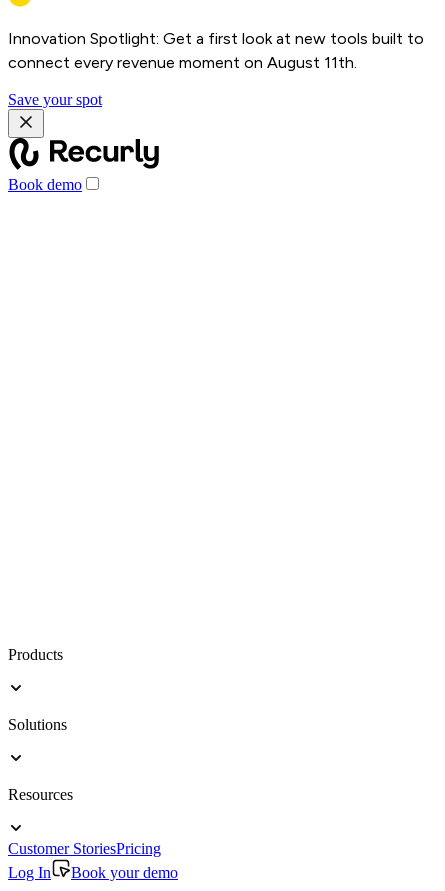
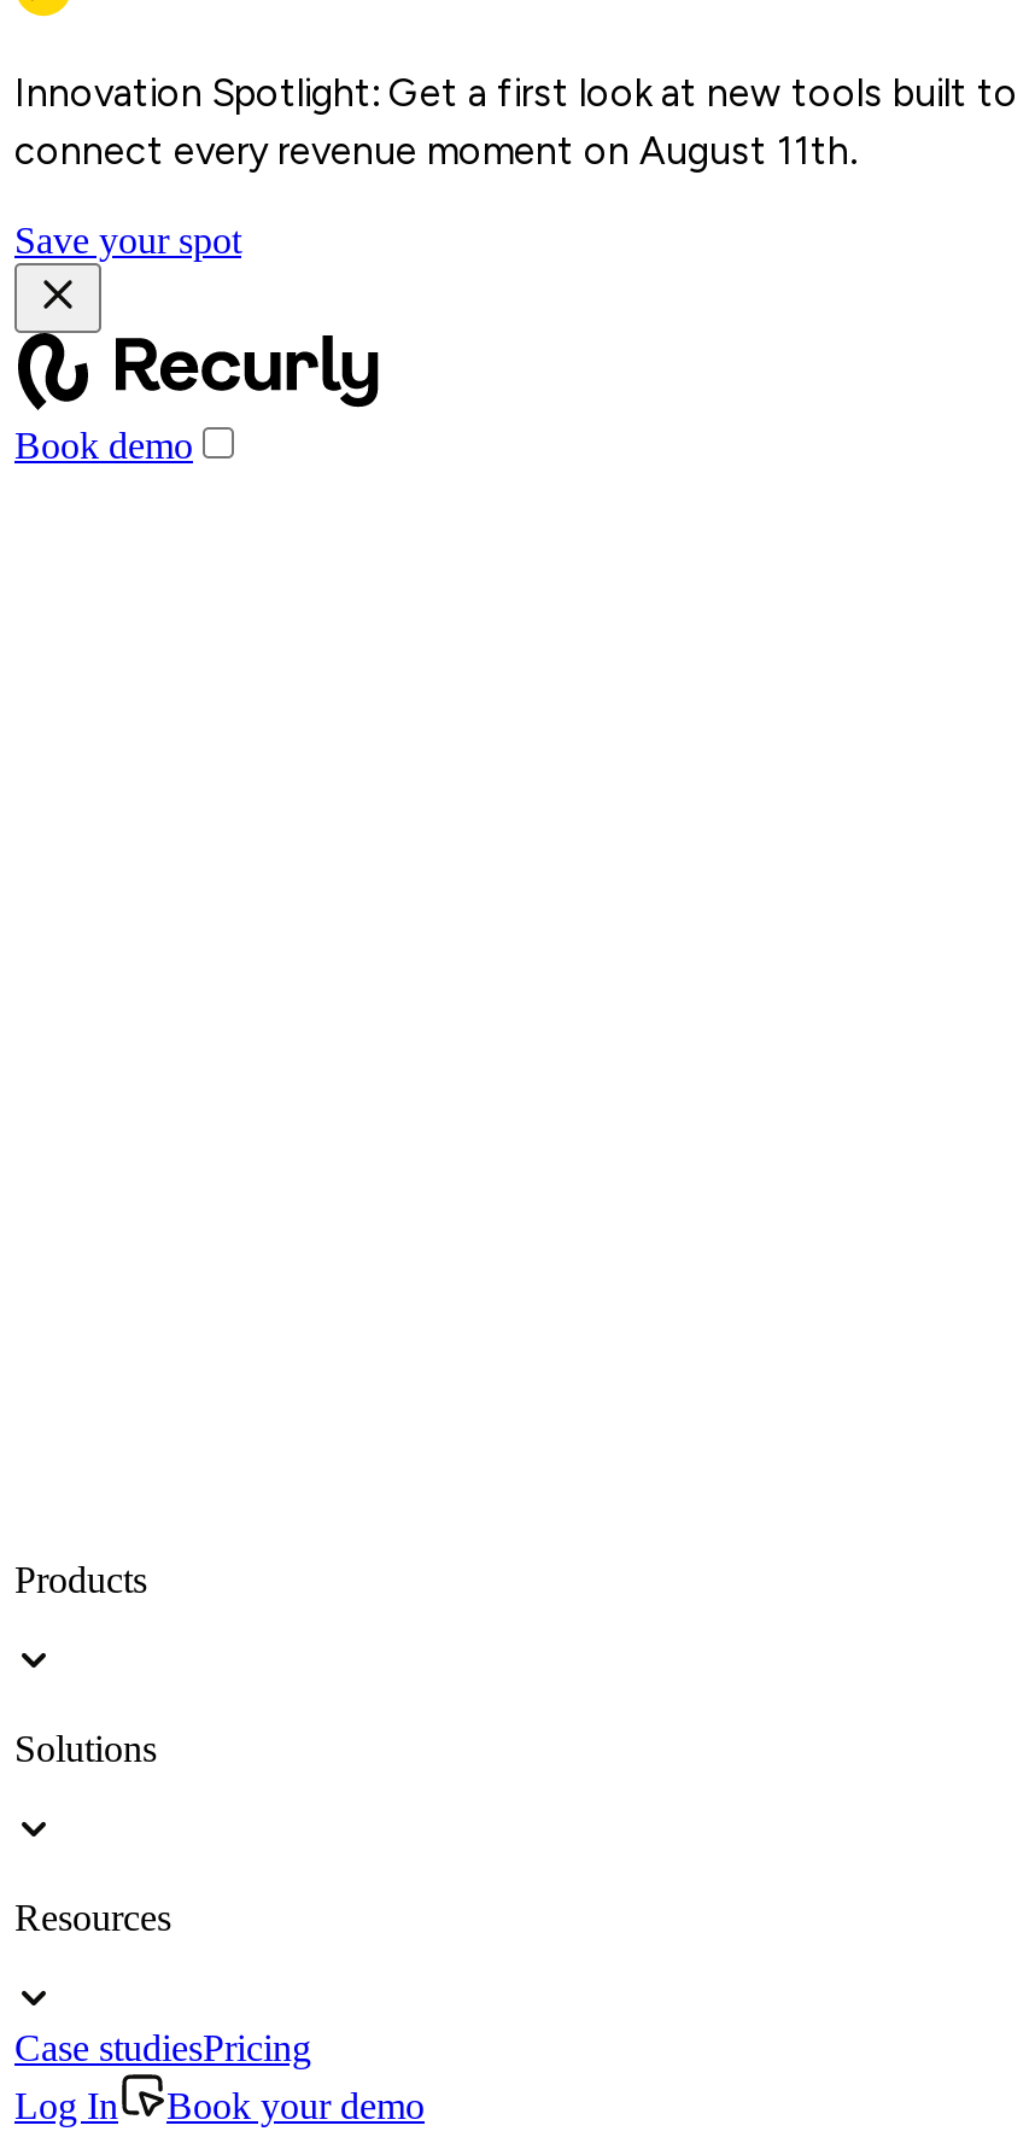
- Customer StoriesPricing
+ Case studiesPricing
